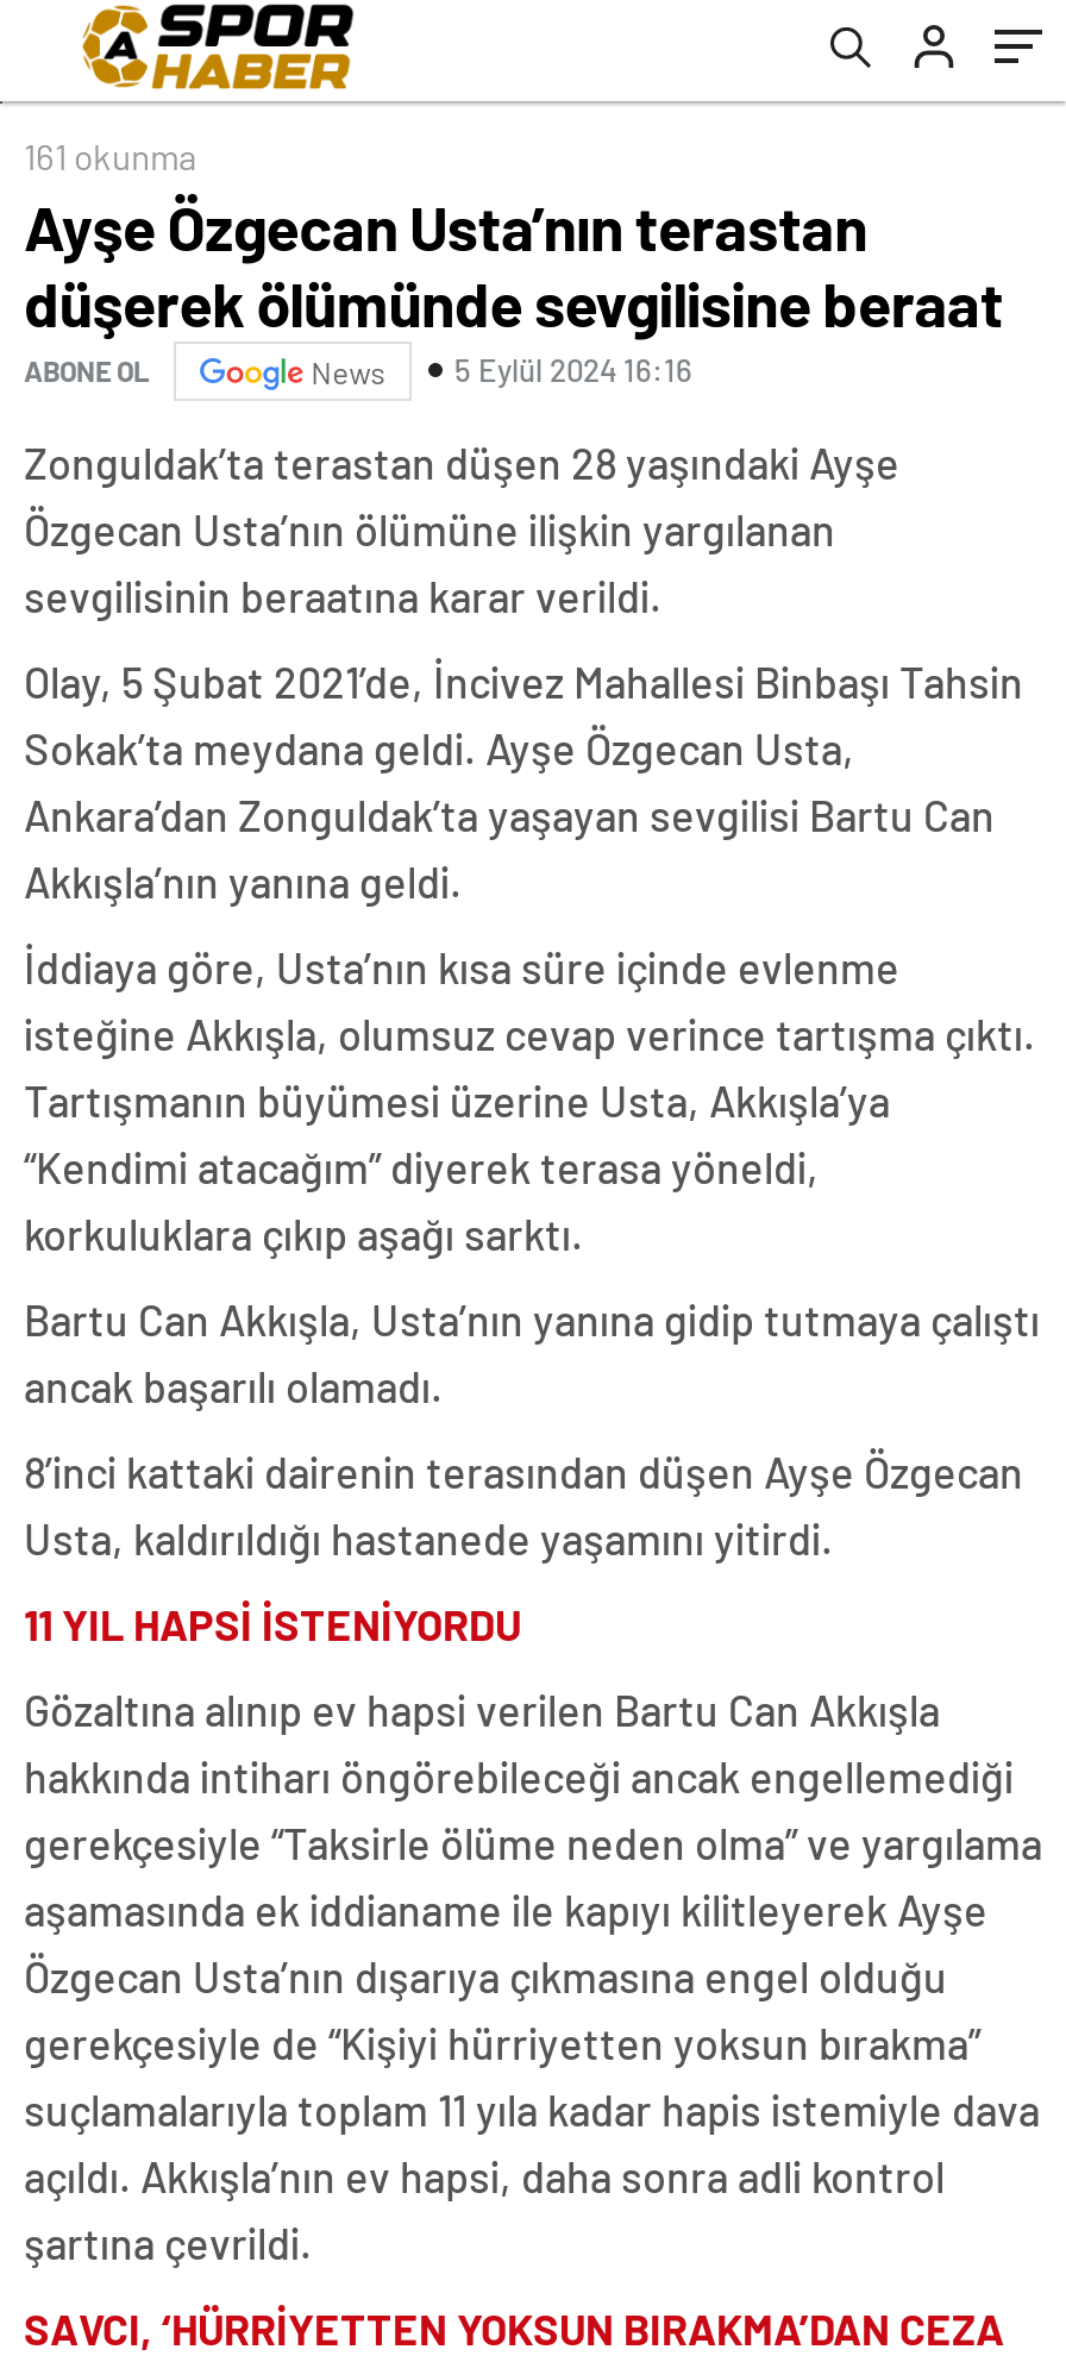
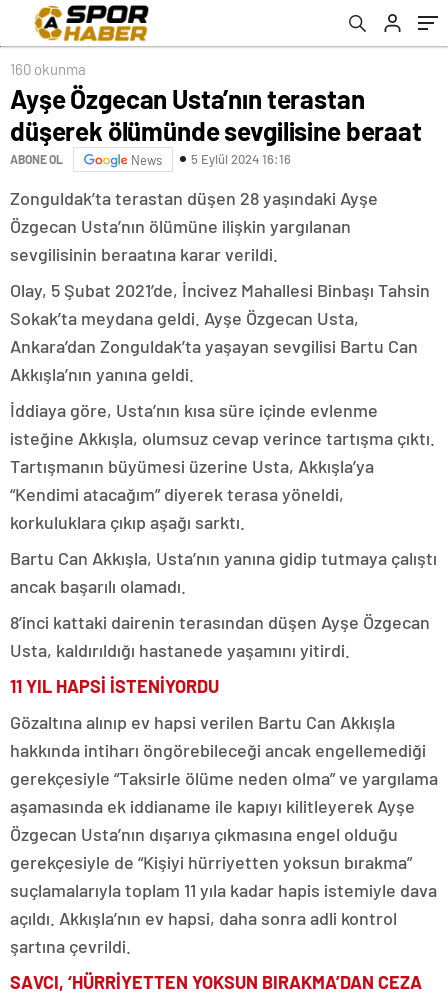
- 161 okunma
+ 160 okunma
